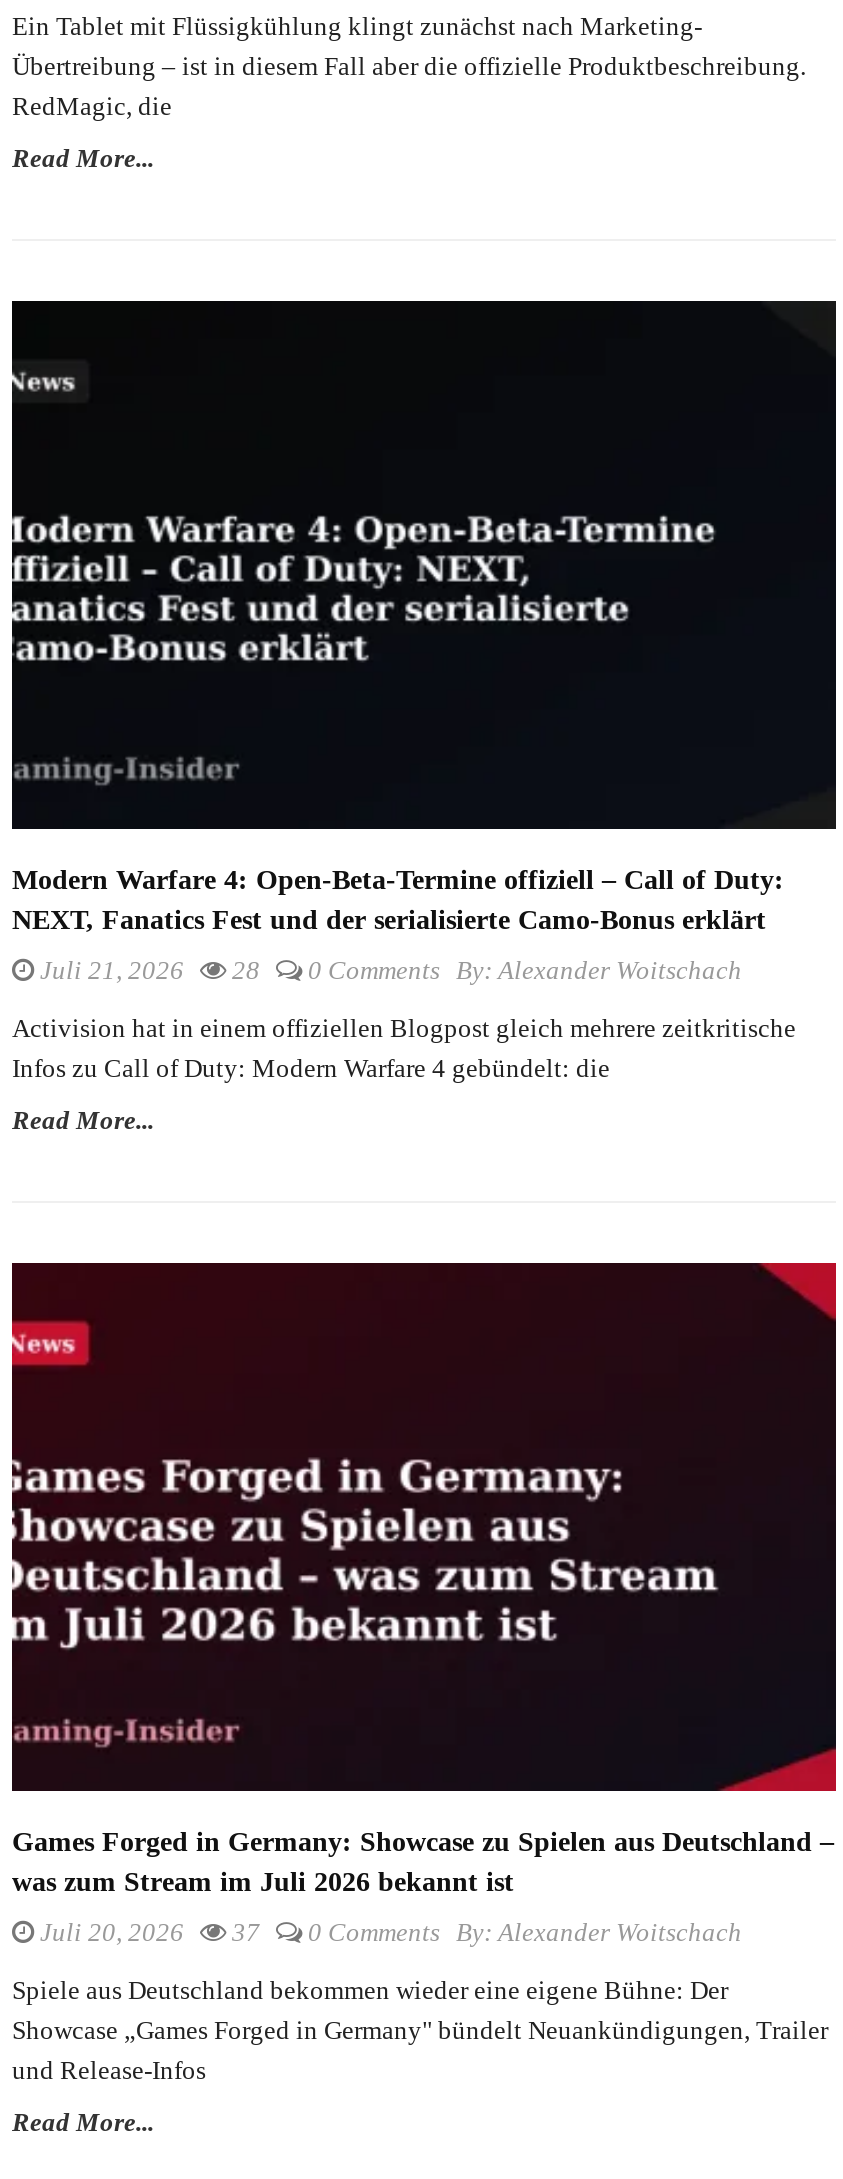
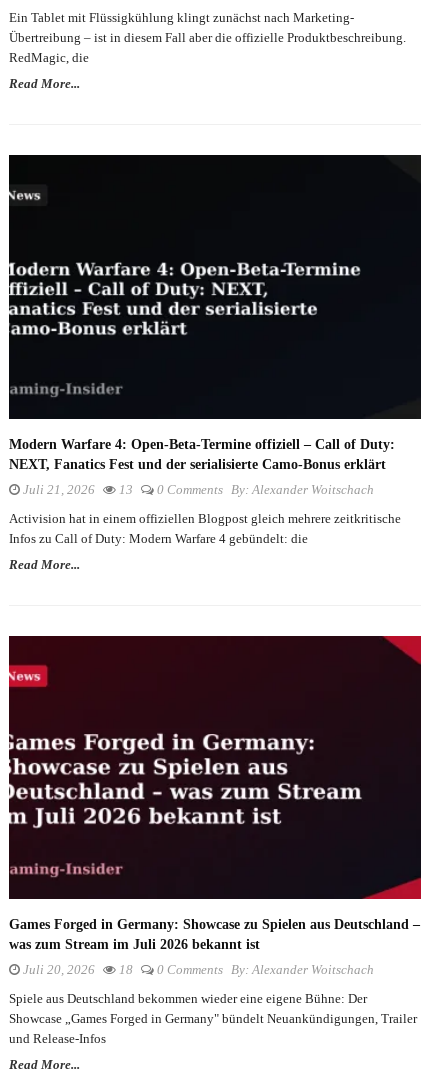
- Juli 21, 2026 28 0 Comments By: Alexander Woitschach
+ Juli 21, 2026 13 0 Comments By: Alexander Woitschach

- Juli 20, 2026 37 0 Comments By: Alexander Woitschach
+ Juli 20, 2026 18 0 Comments By: Alexander Woitschach
